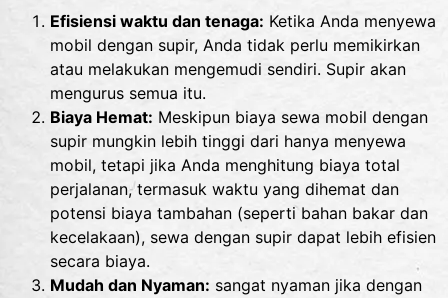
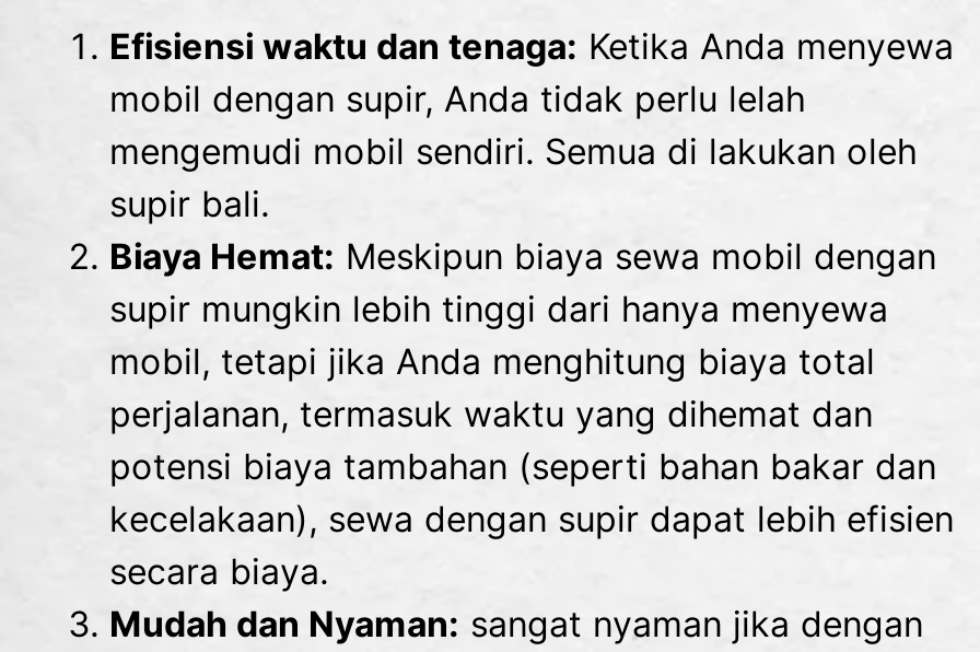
- mobil dengan supir, Anda tidak perlu memikirkan
- atau melakukan mengemudi sendiri. Supir akan
- mengurus semua itu.
+ mobil dengan supir, Anda tidak perlu lelah
+ mengemudi mobil sendiri. Semua di lakukan oleh
+ supir bali.
